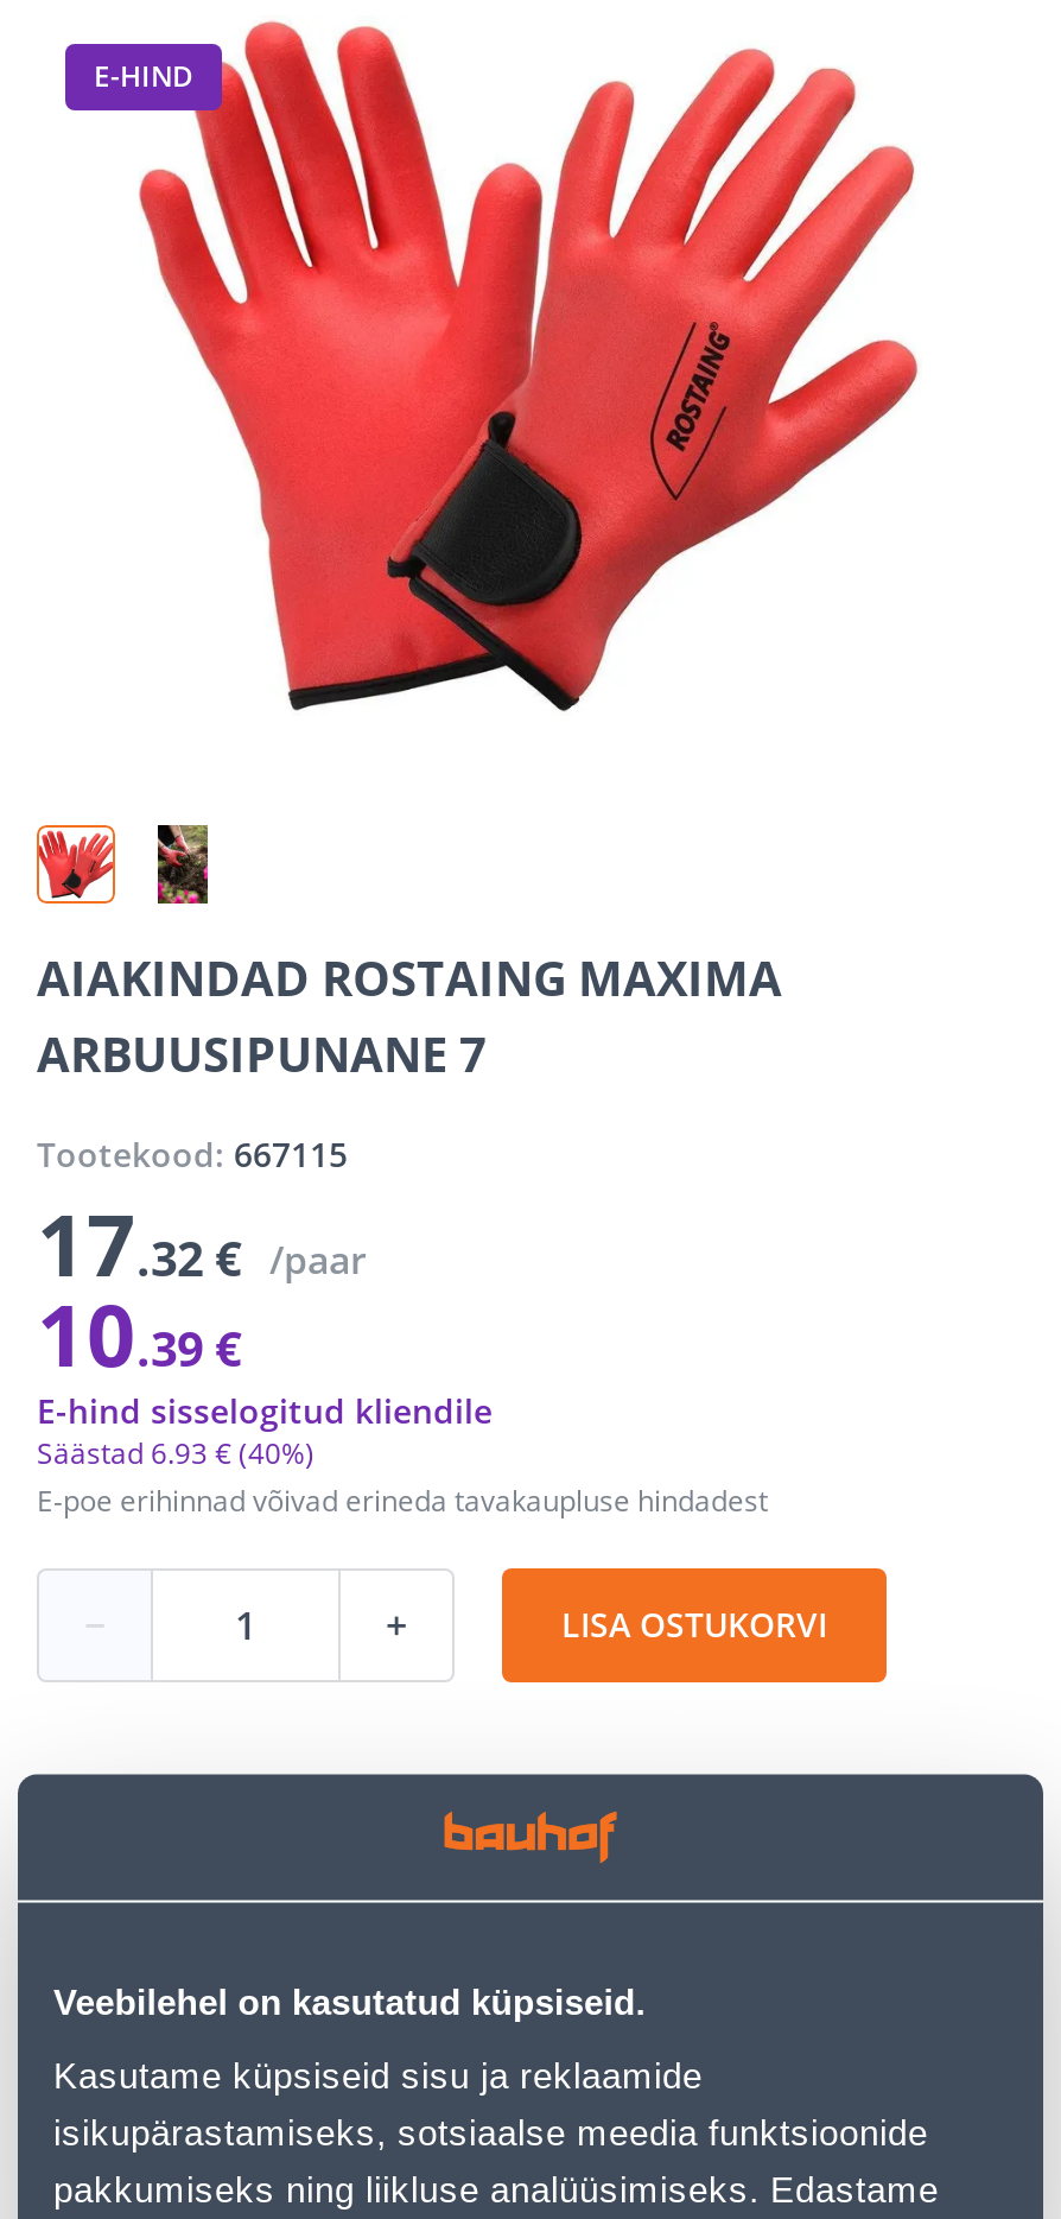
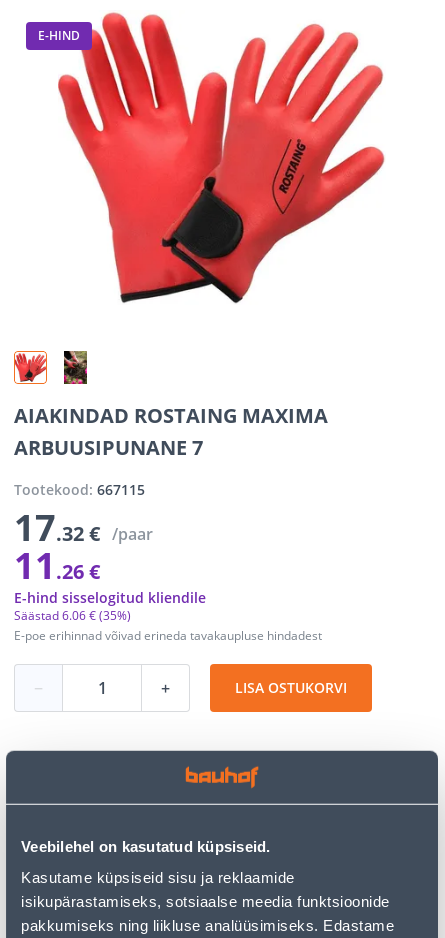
- 10.39 €
+ 11.26 €

- Säästad 6.93 €(40%)
+ Säästad 6.06 €(35%)
